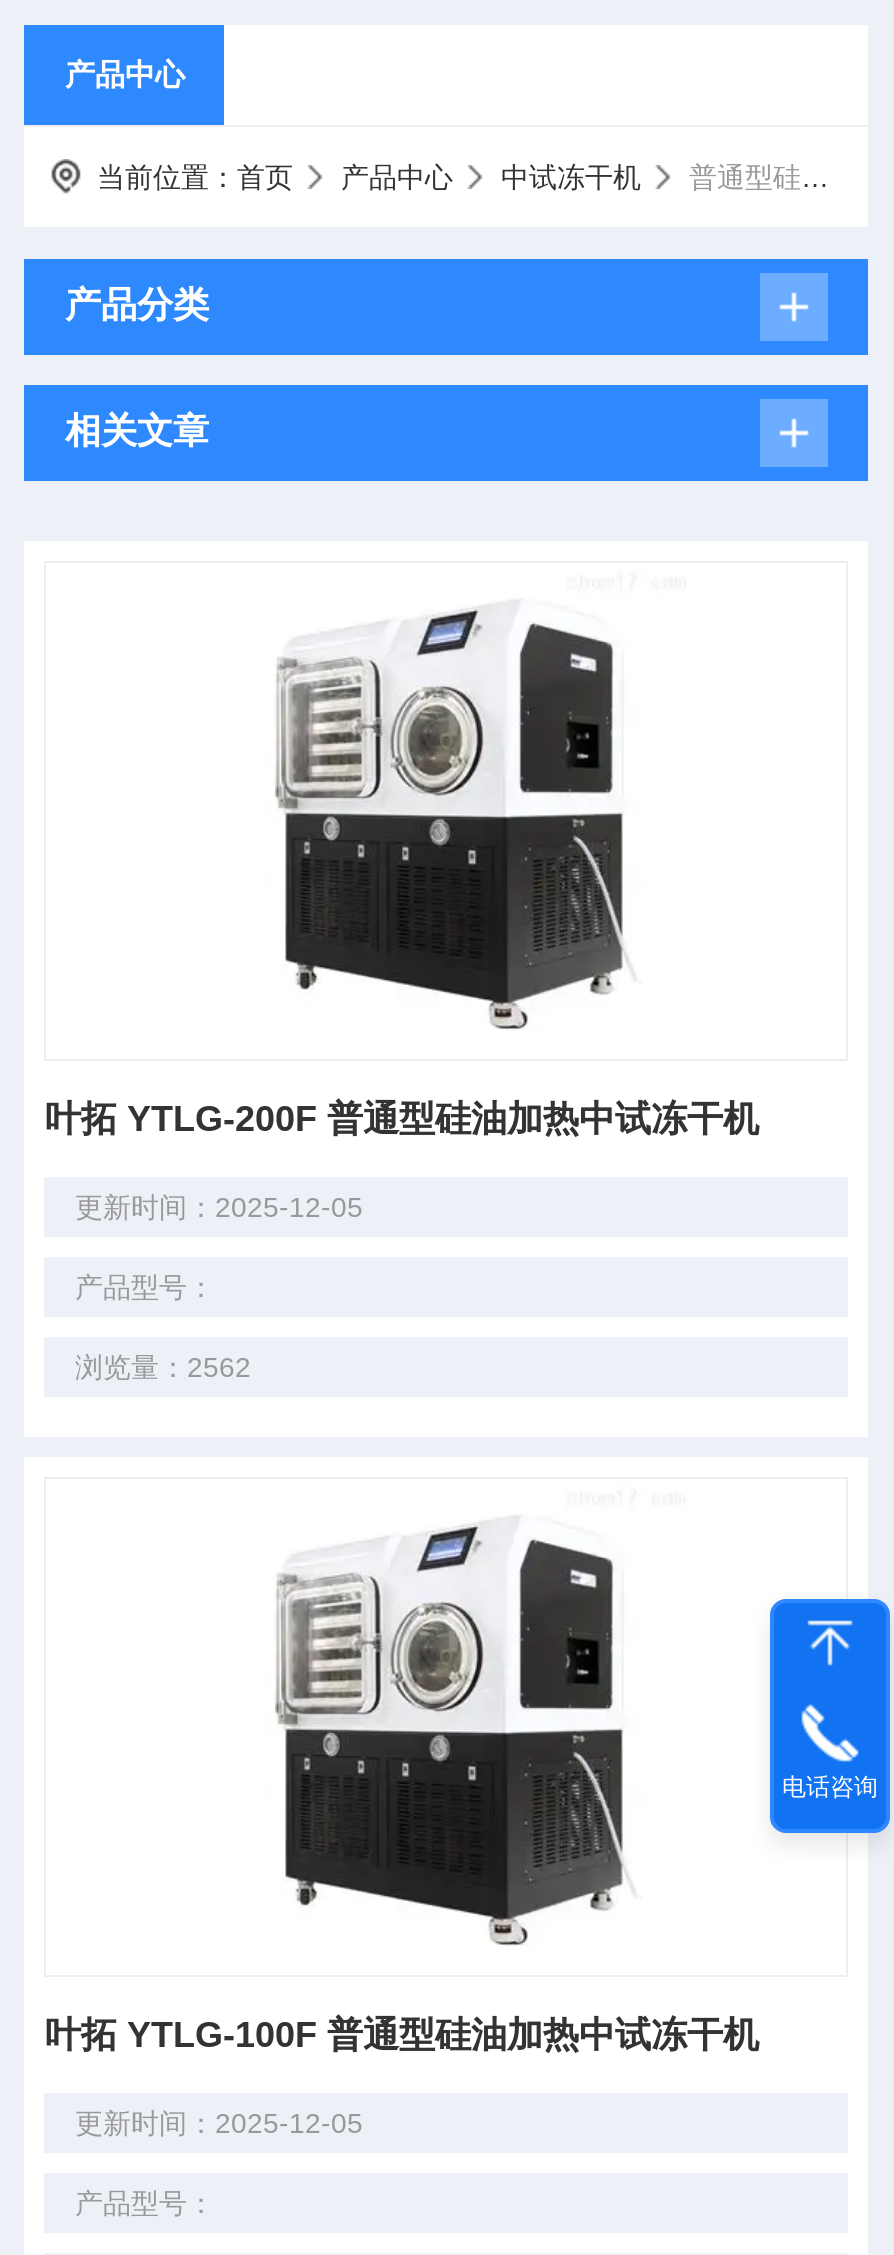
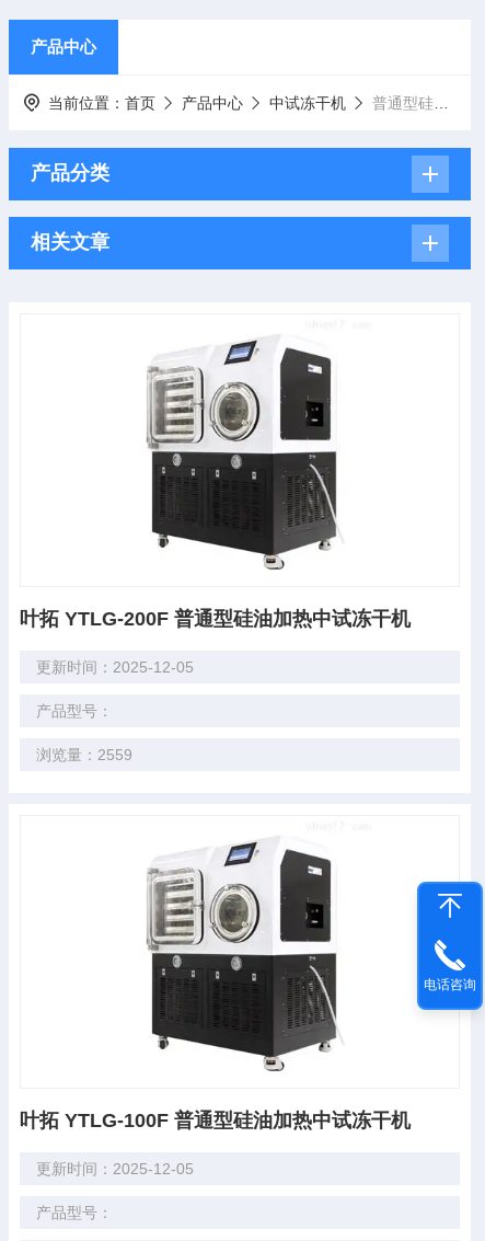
- 浏览量：2562
+ 浏览量：2559
